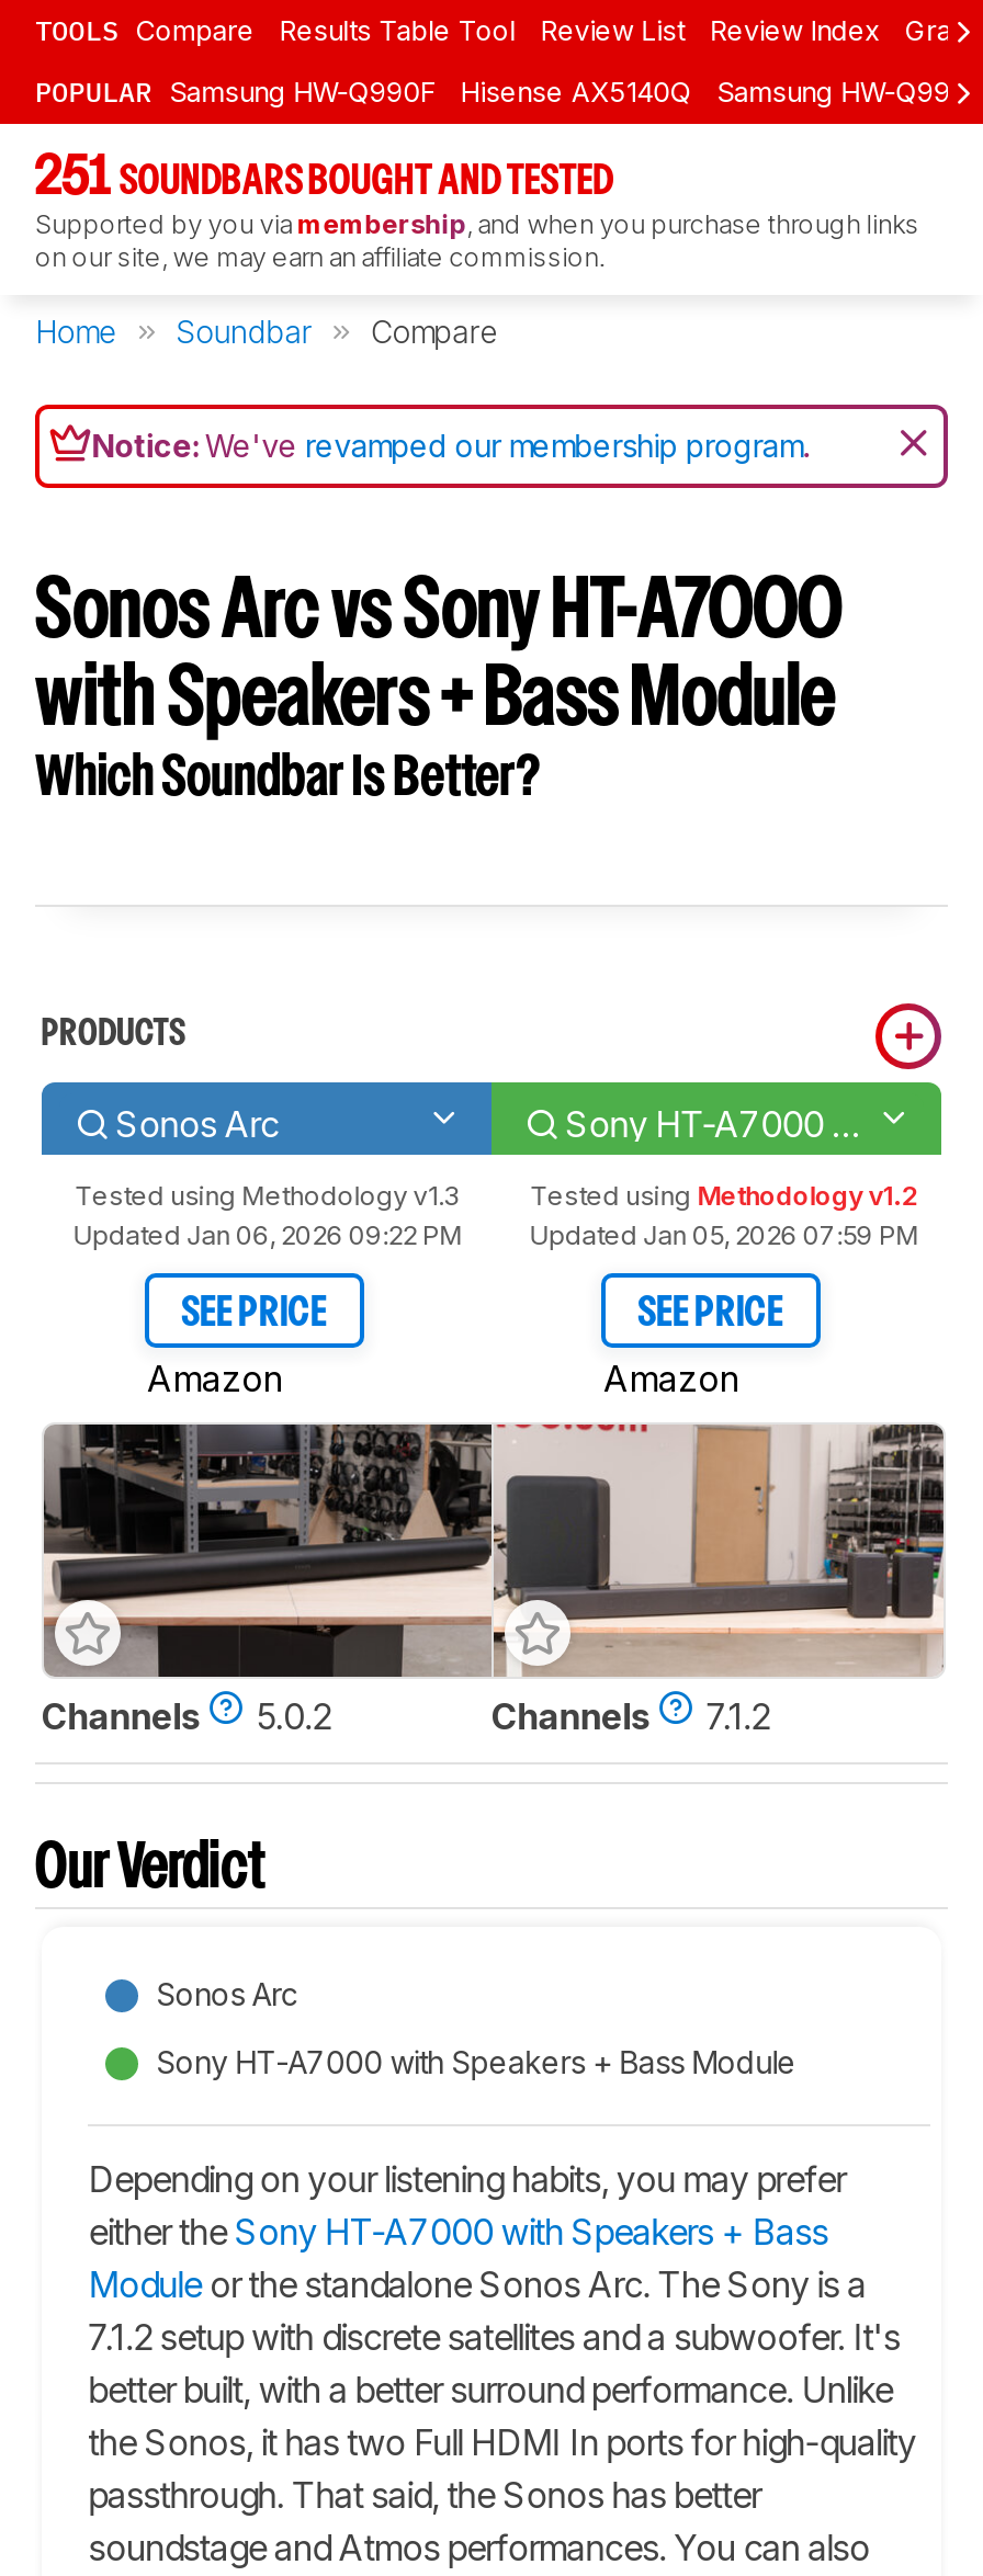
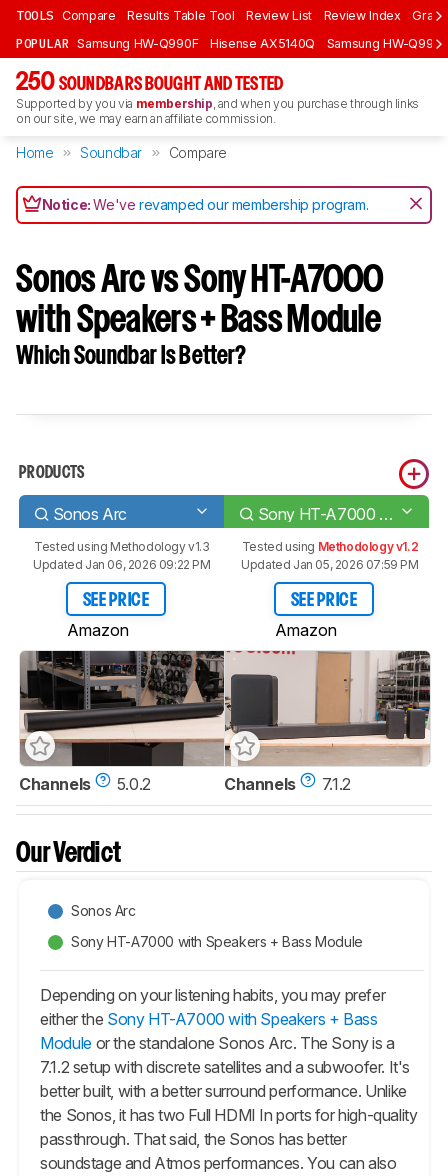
- 251 SOUNDBARS BOUGHT AND TESTED
+ 250 SOUNDBARS BOUGHT AND TESTED
